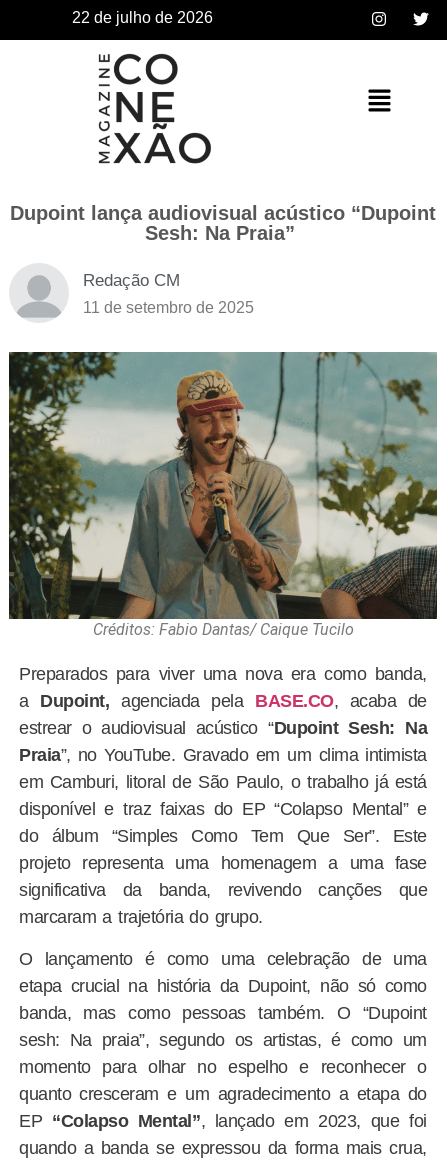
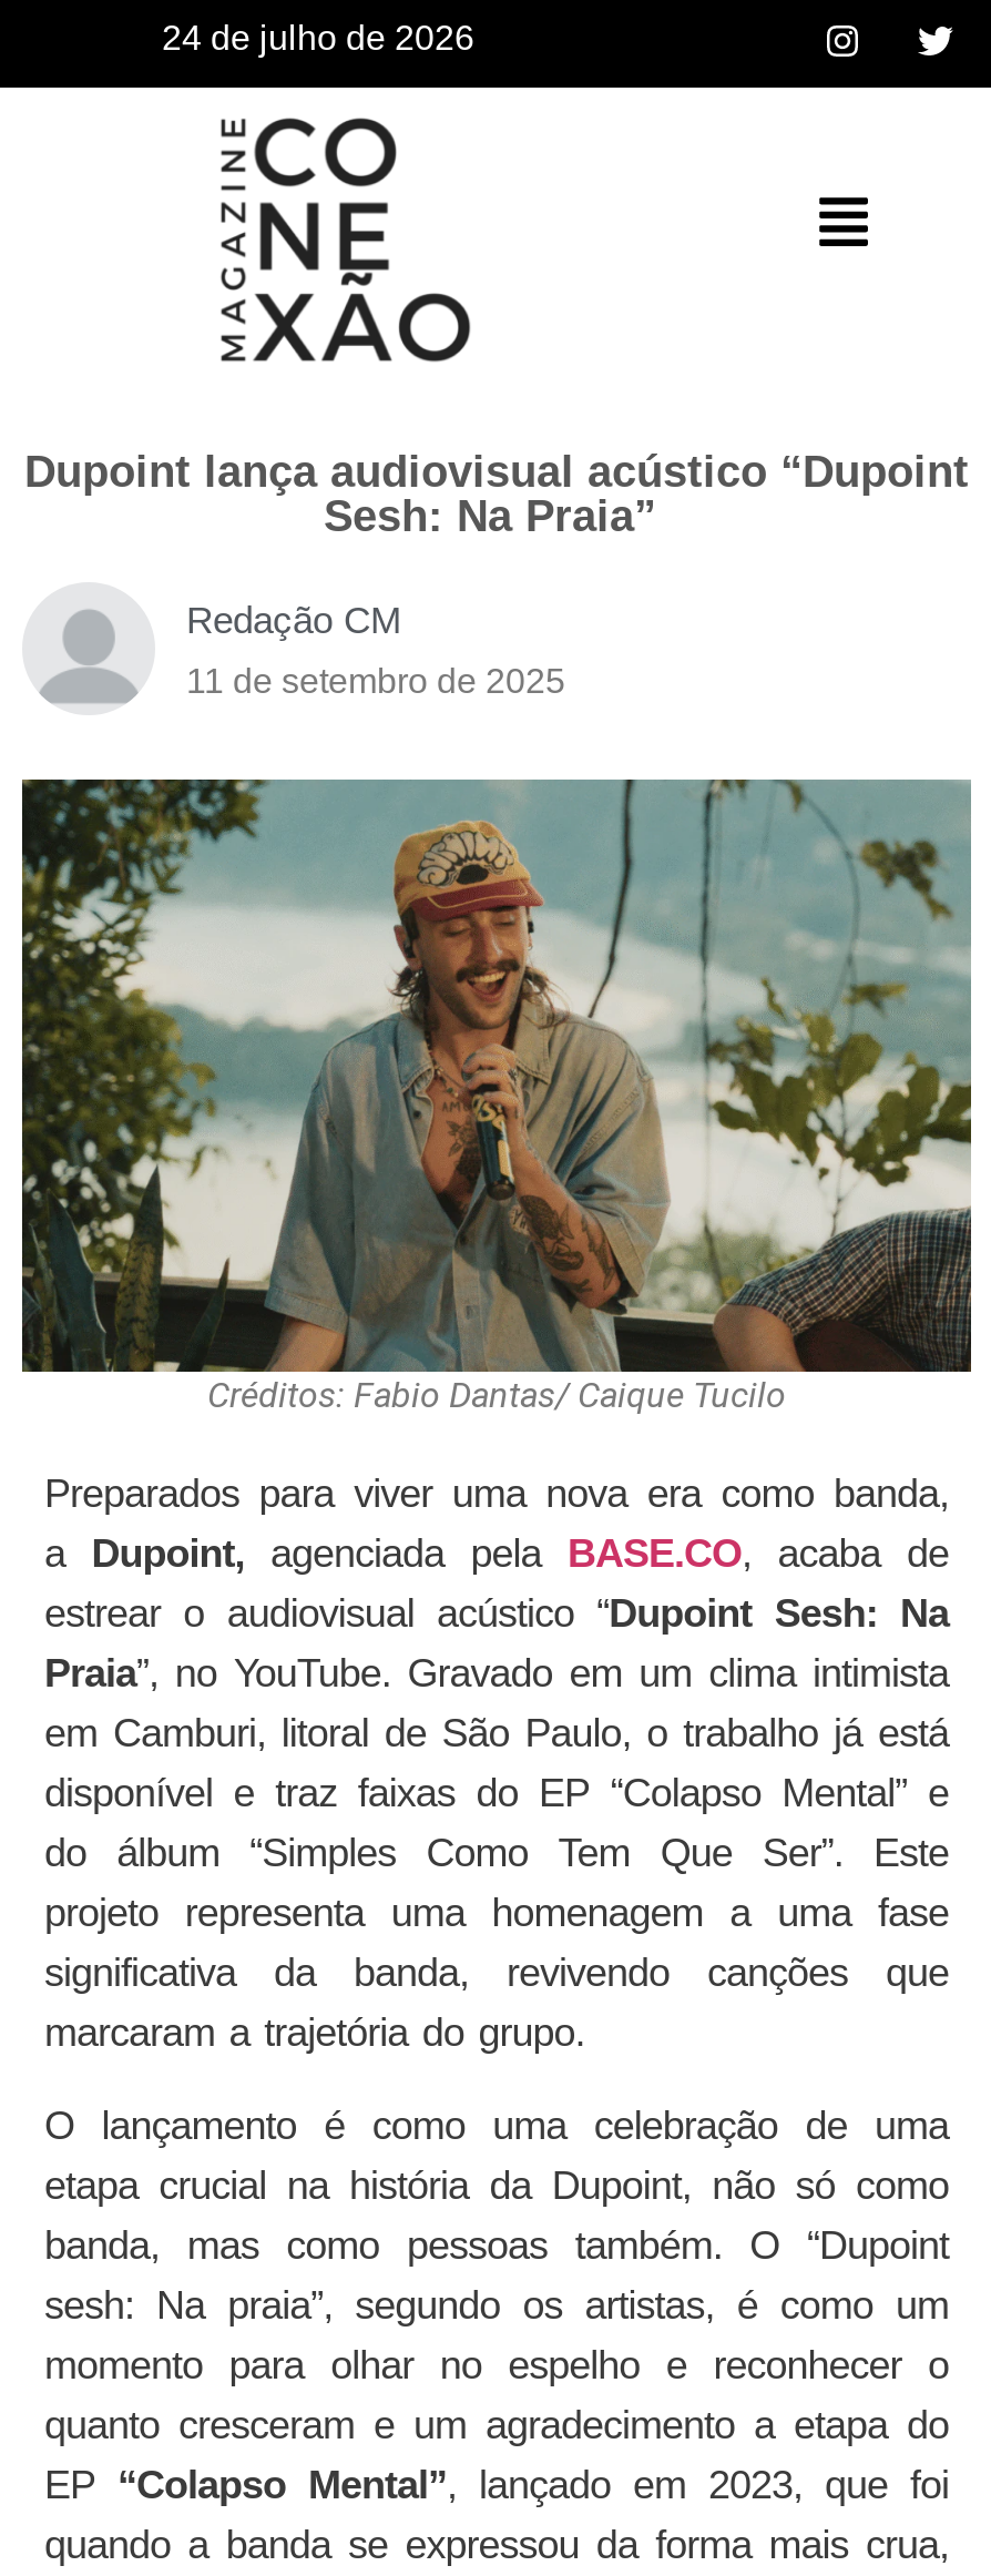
- 22 de julho de 2026
+ 24 de julho de 2026
